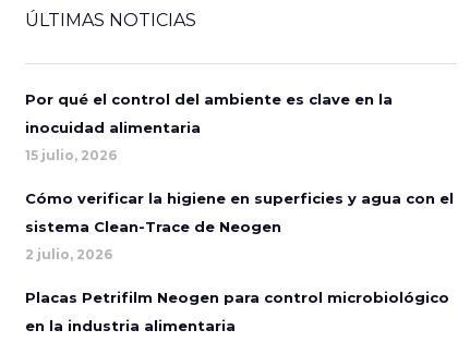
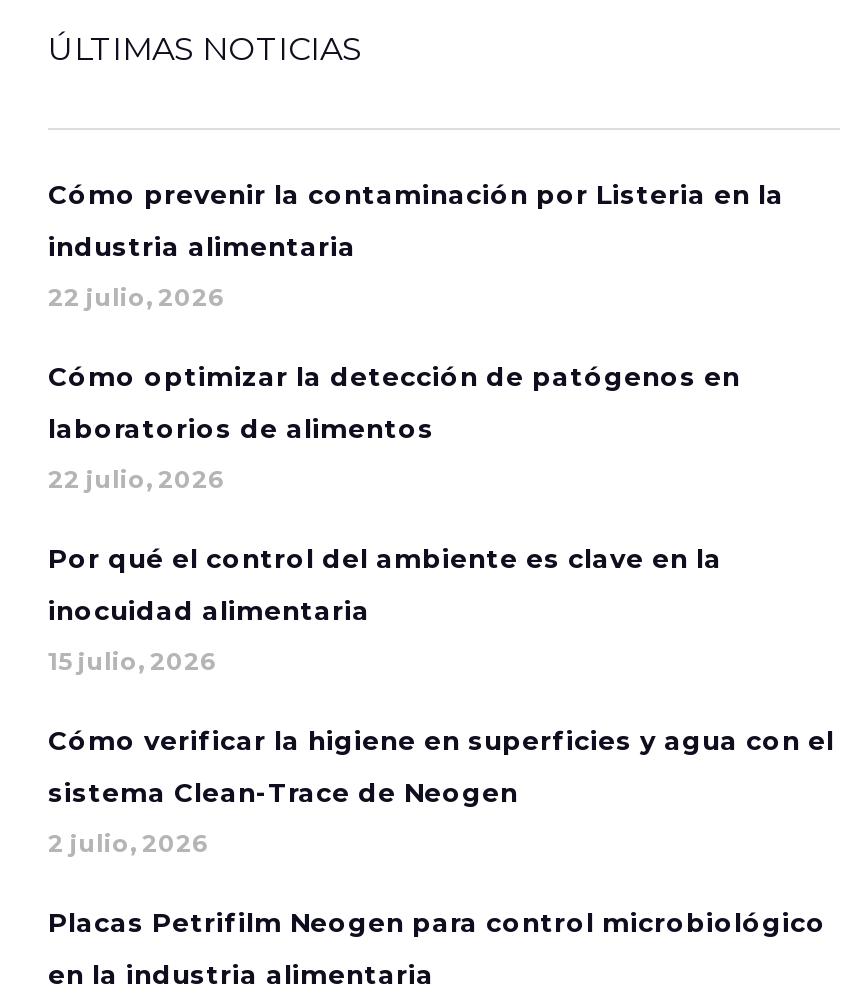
+ Cómo prevenir la contaminación por Listeria en la
+ industria alimentaria
+ 22 julio, 2026
+ Cómo optimizar la detección de patógenos en
+ laboratorios de alimentos
+ 22 julio, 2026
